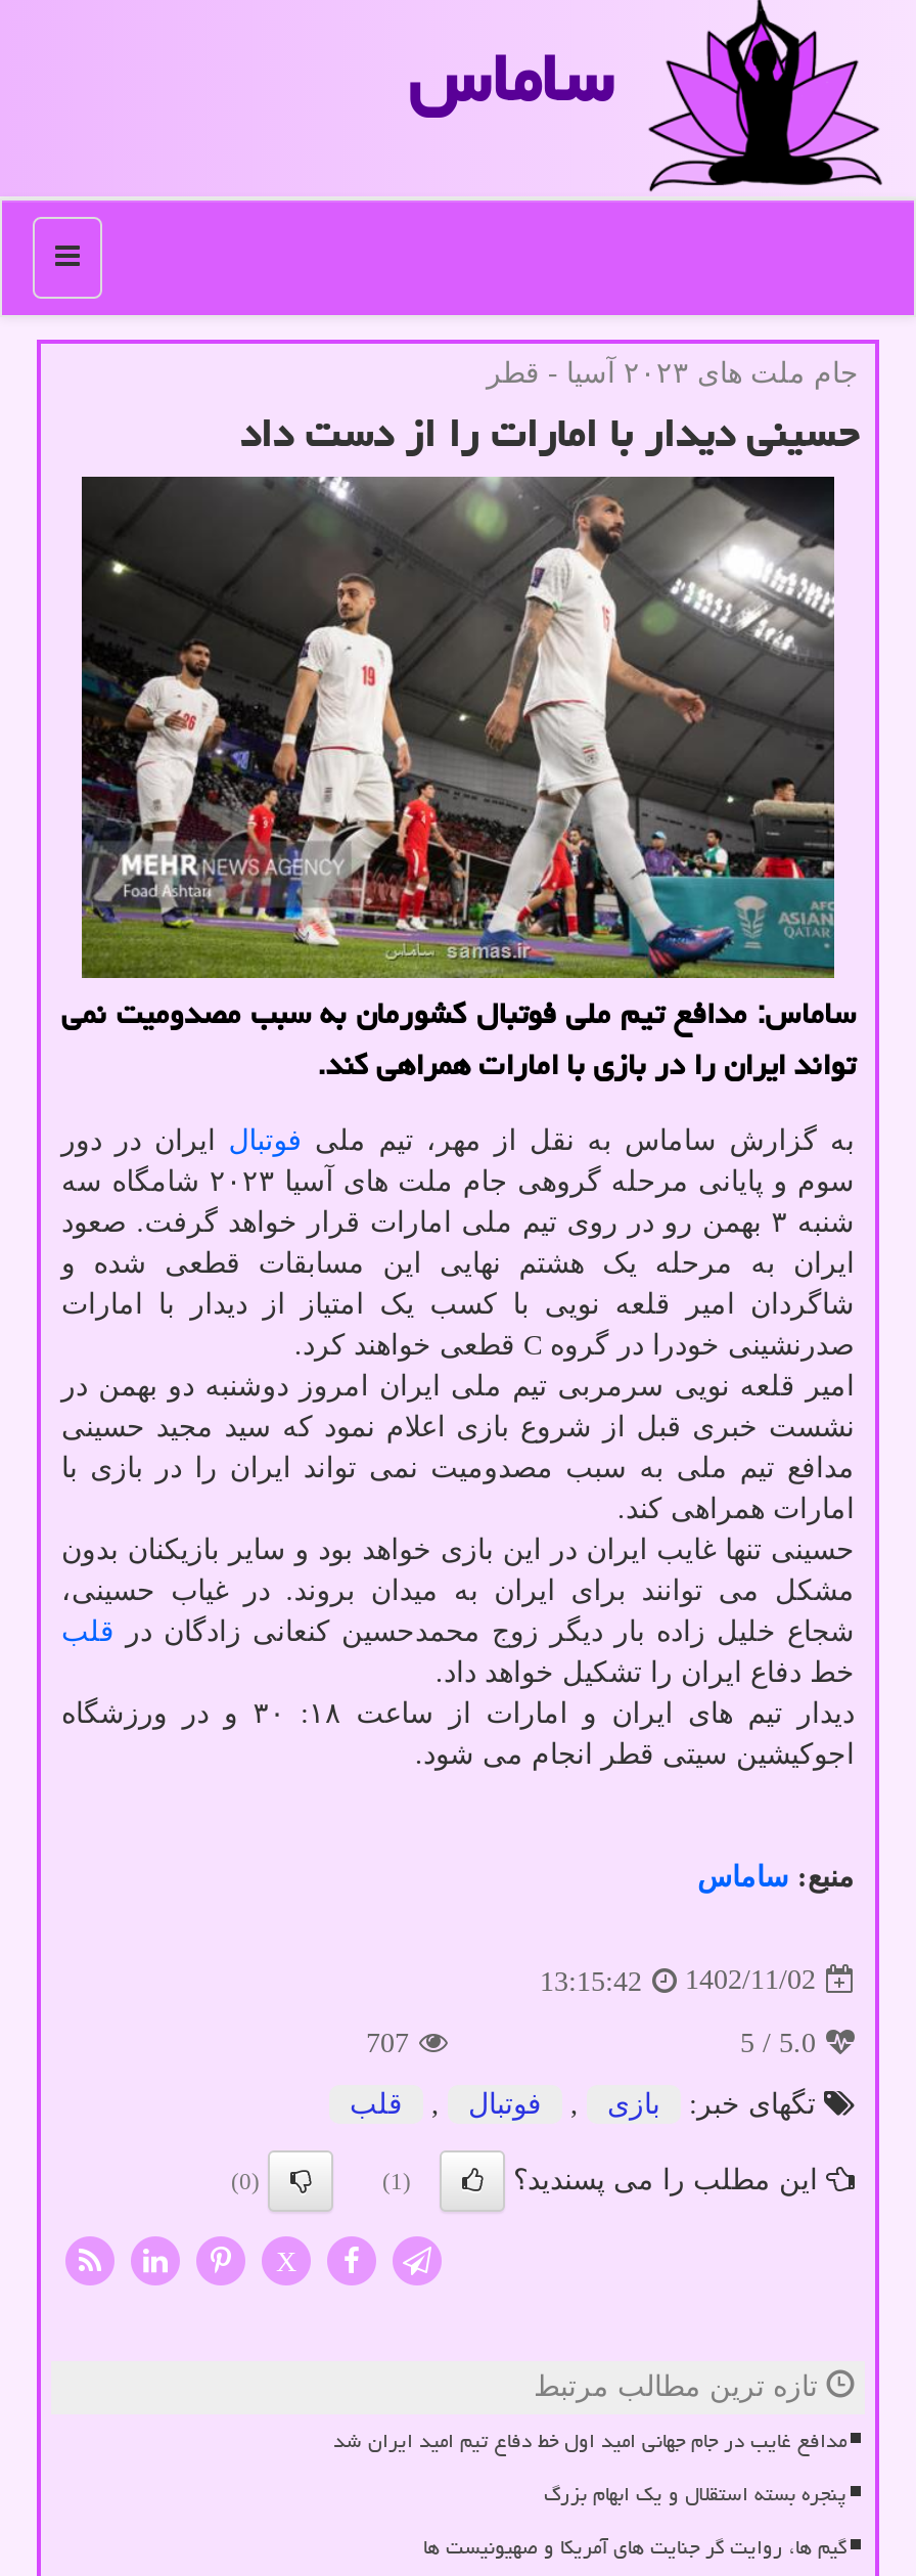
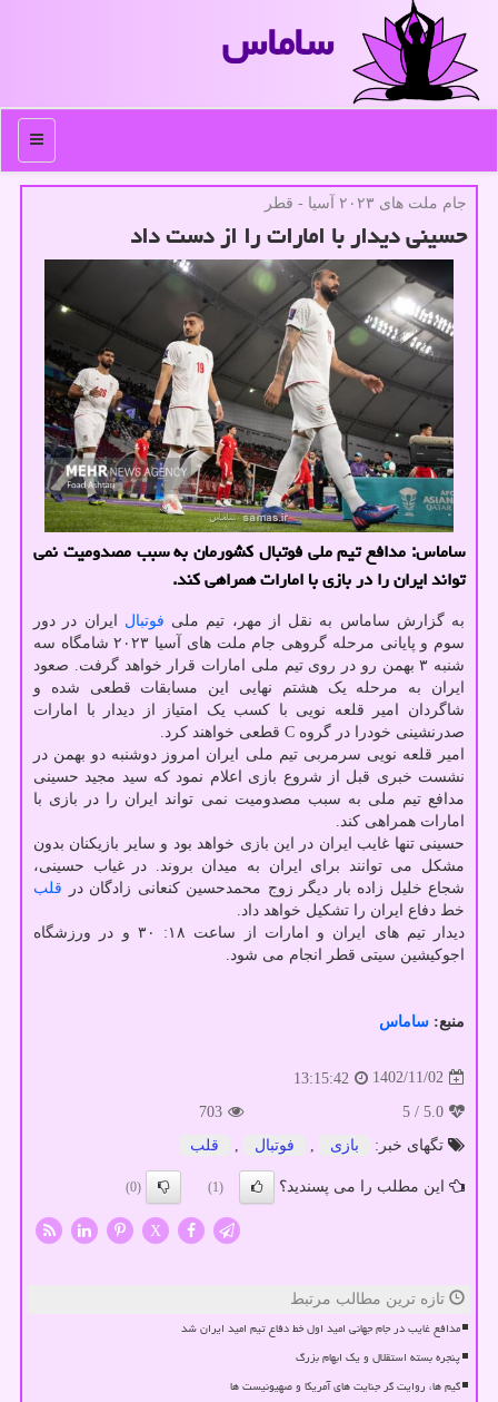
- 707
+ 703
